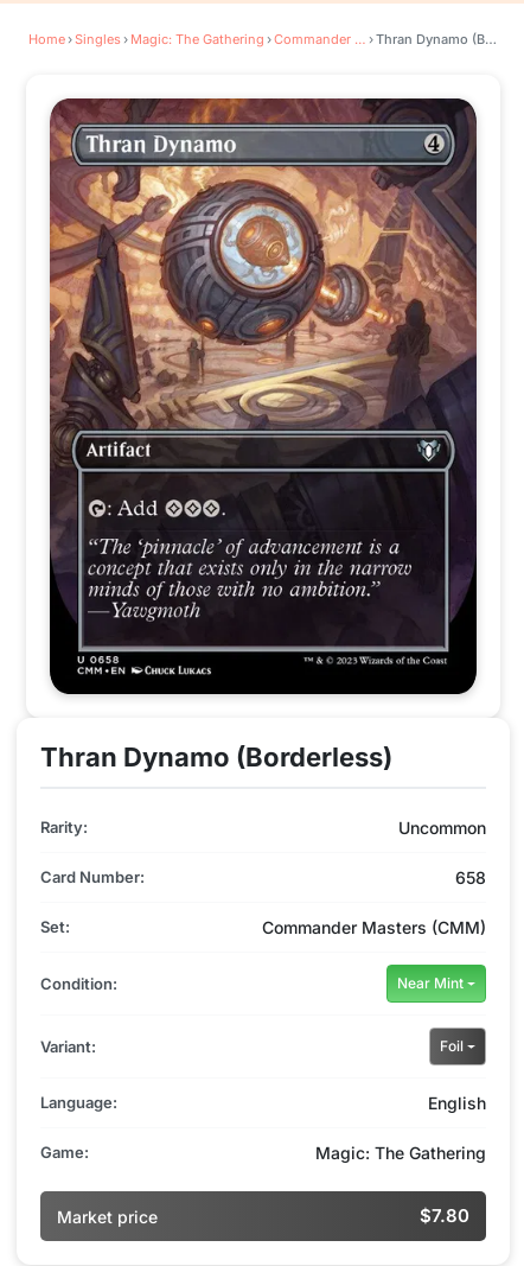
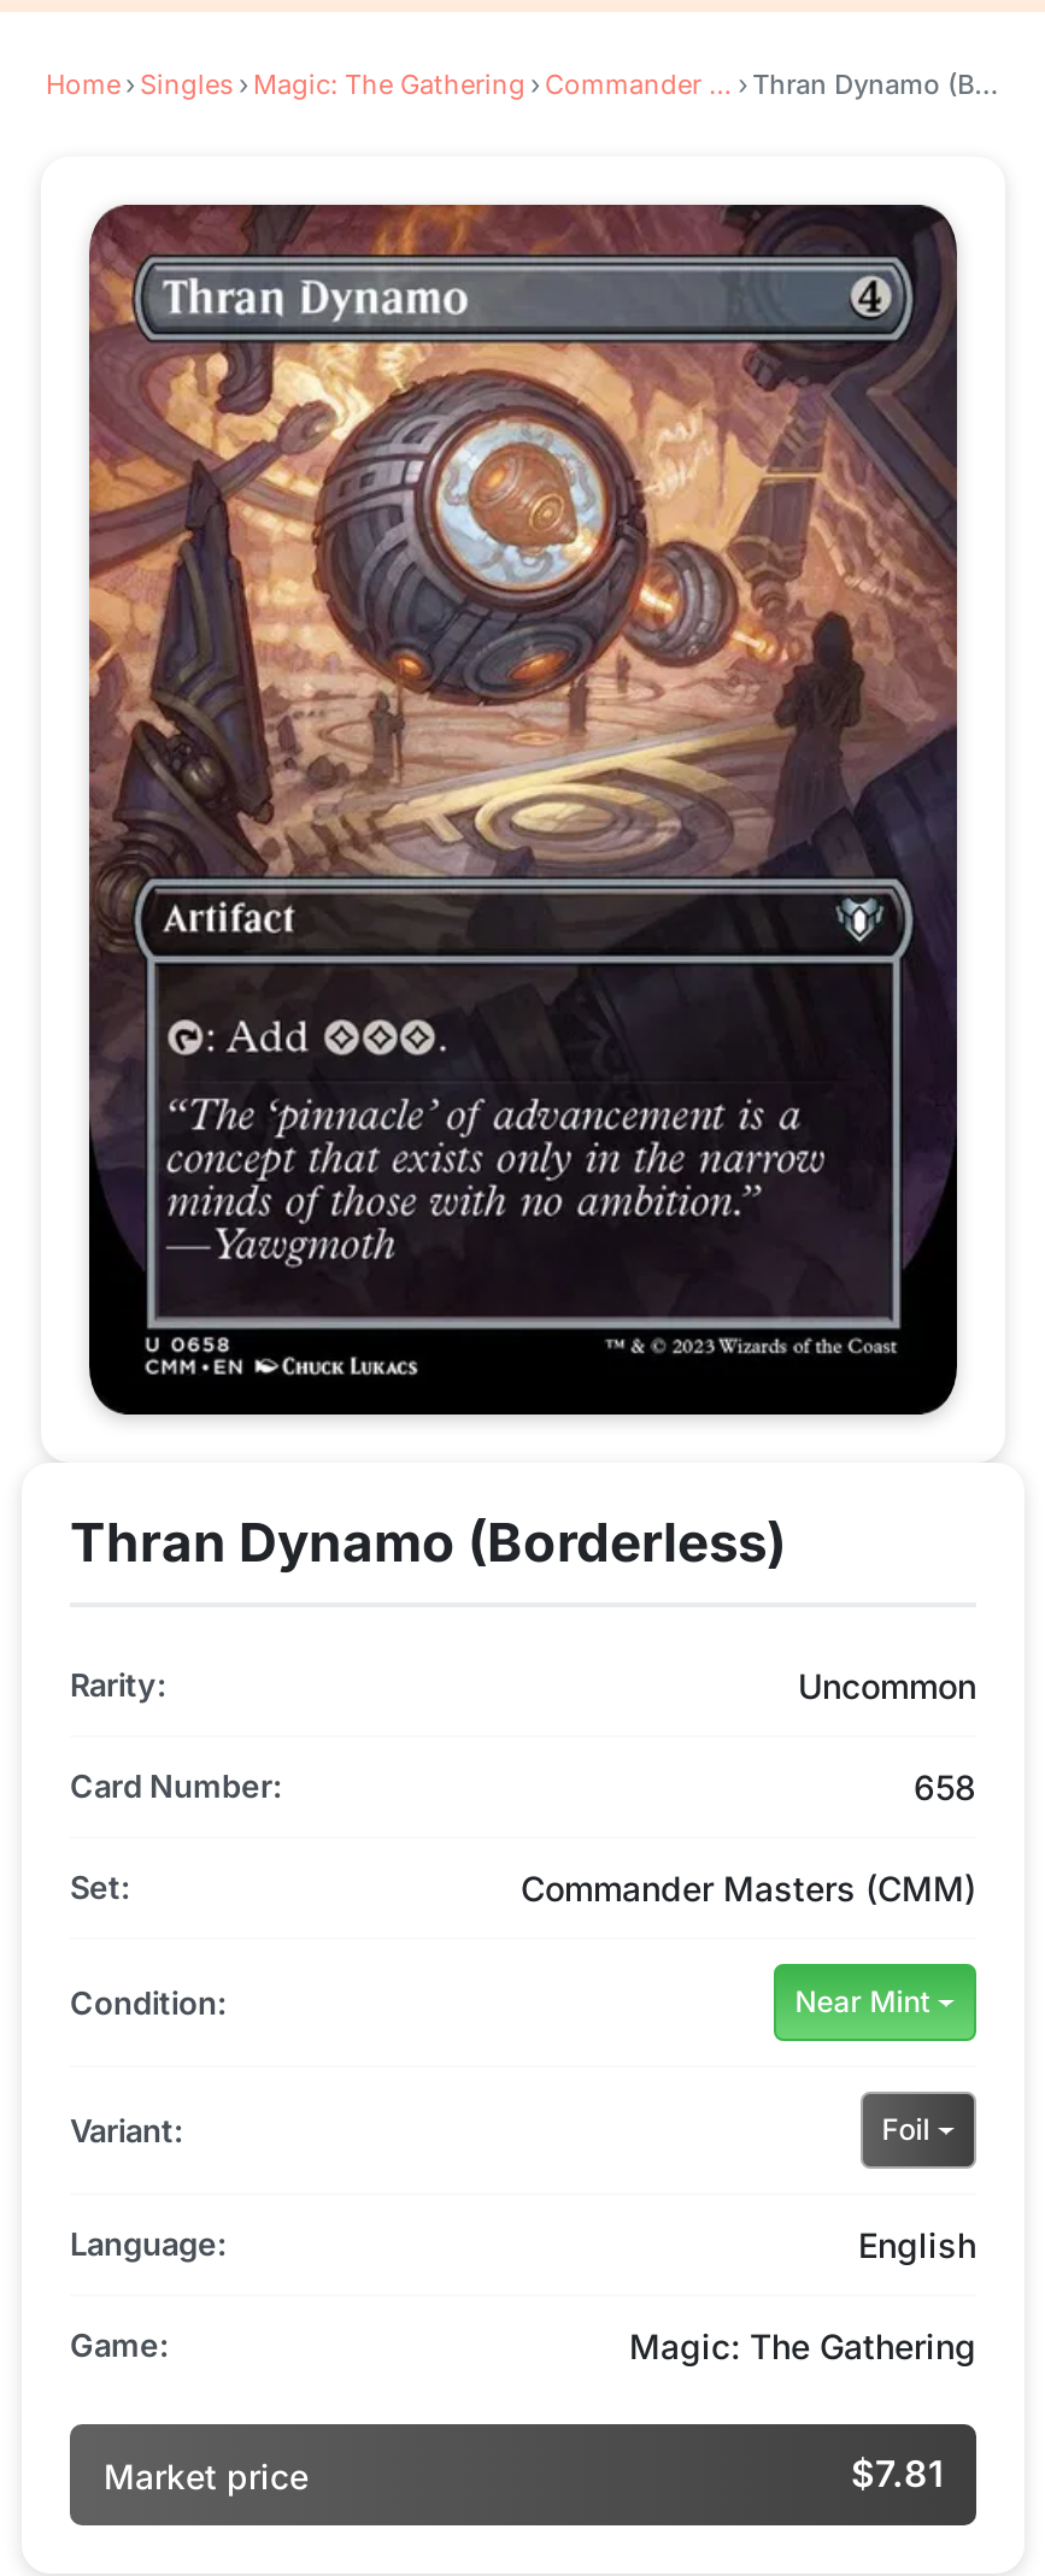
- $7.80
+ $7.81
